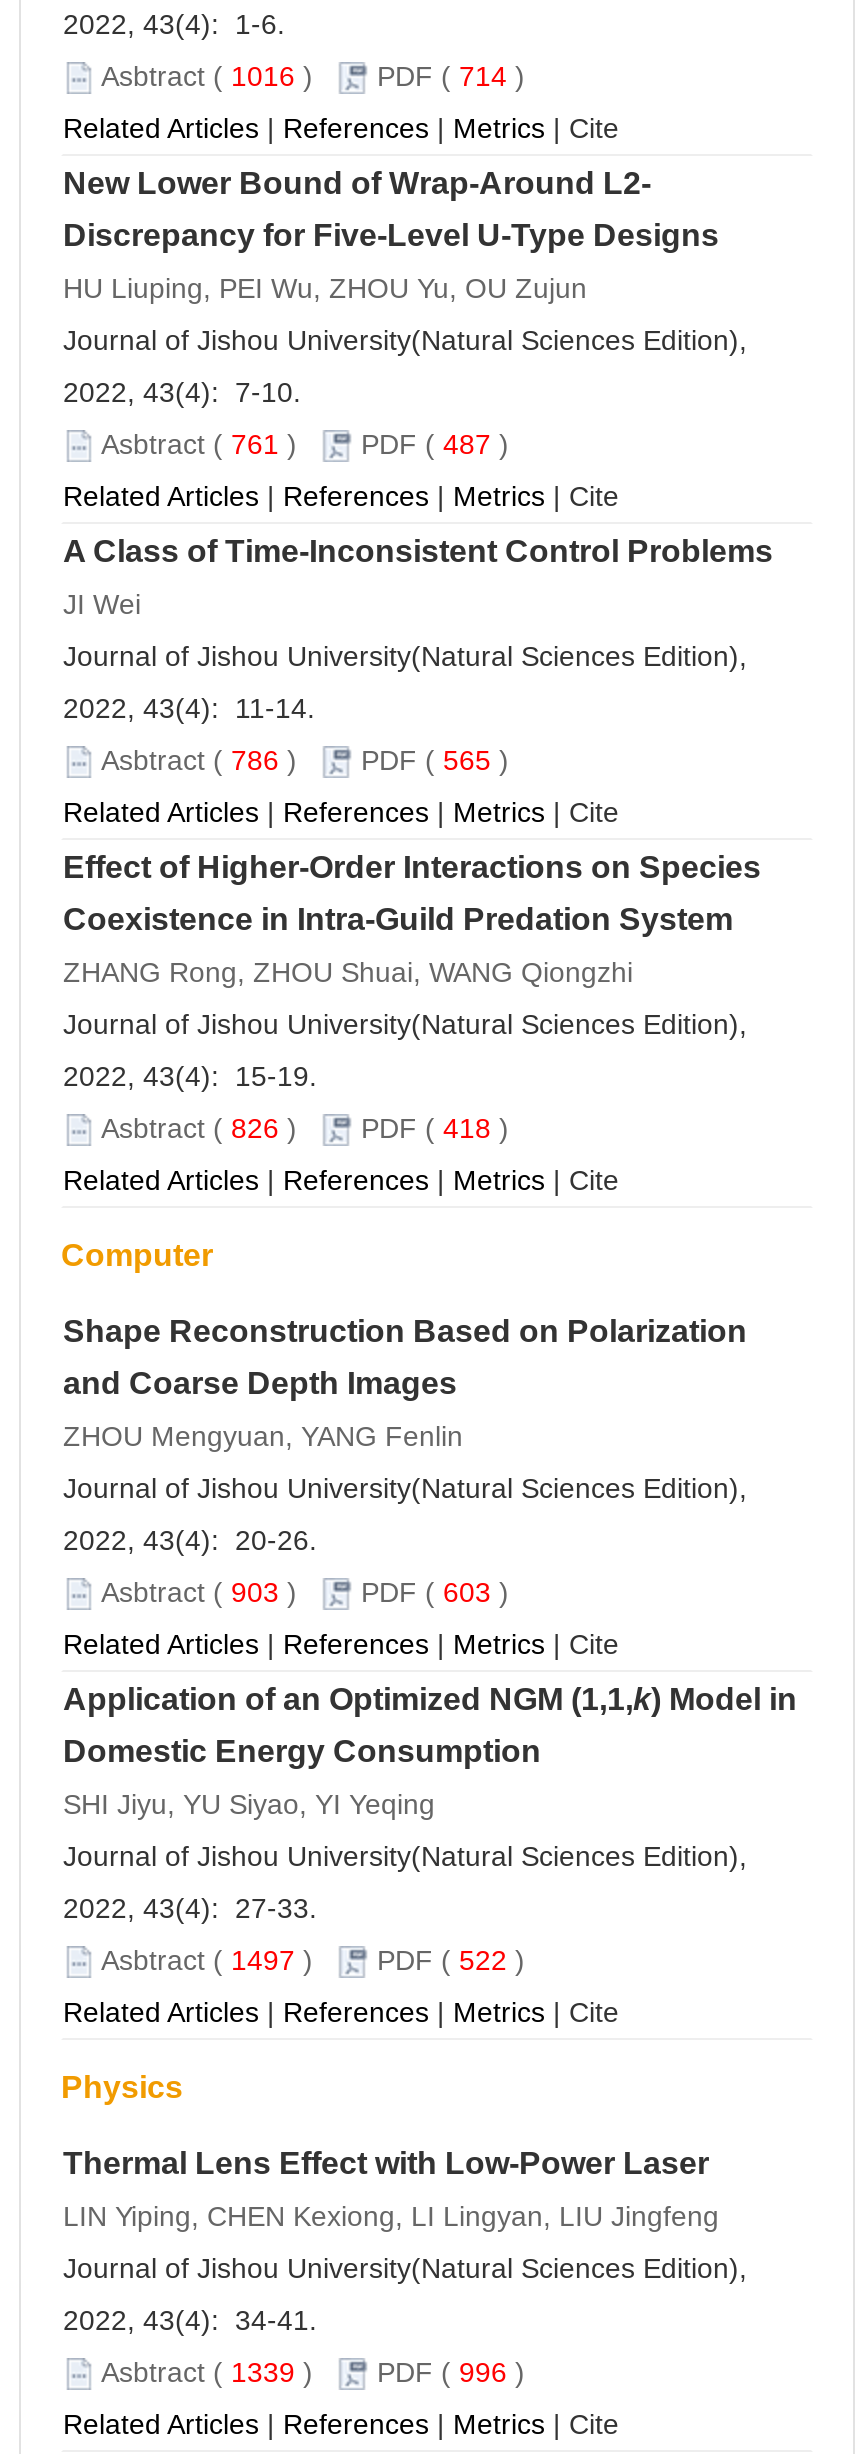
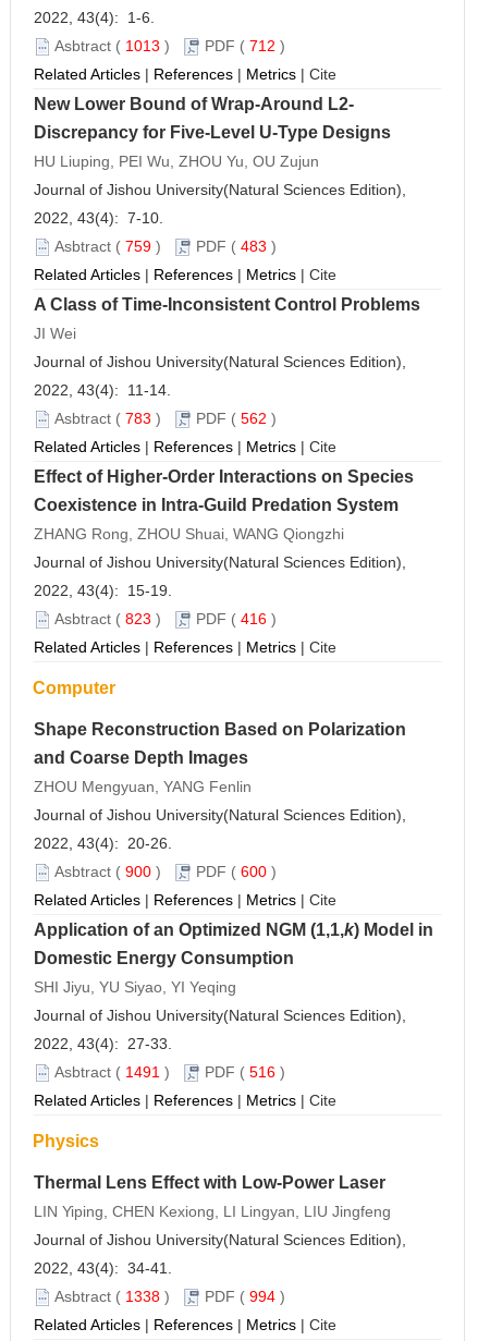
- Asbtract (1016)
+ Asbtract (1013)

- PDF (714)
+ PDF (712)

- Asbtract (761)
+ Asbtract (759)

- PDF (487)
+ PDF (483)

- Asbtract (786)
+ Asbtract (783)

- PDF (565)
+ PDF (562)

- Asbtract (826)
+ Asbtract (823)

- PDF (418)
+ PDF (416)

- Asbtract (903)
+ Asbtract (900)

- PDF (603)
+ PDF (600)

- Asbtract (1497)
+ Asbtract (1491)

- PDF (522)
+ PDF (516)

- Asbtract (1339)
+ Asbtract (1338)

- PDF (996)
+ PDF (994)
